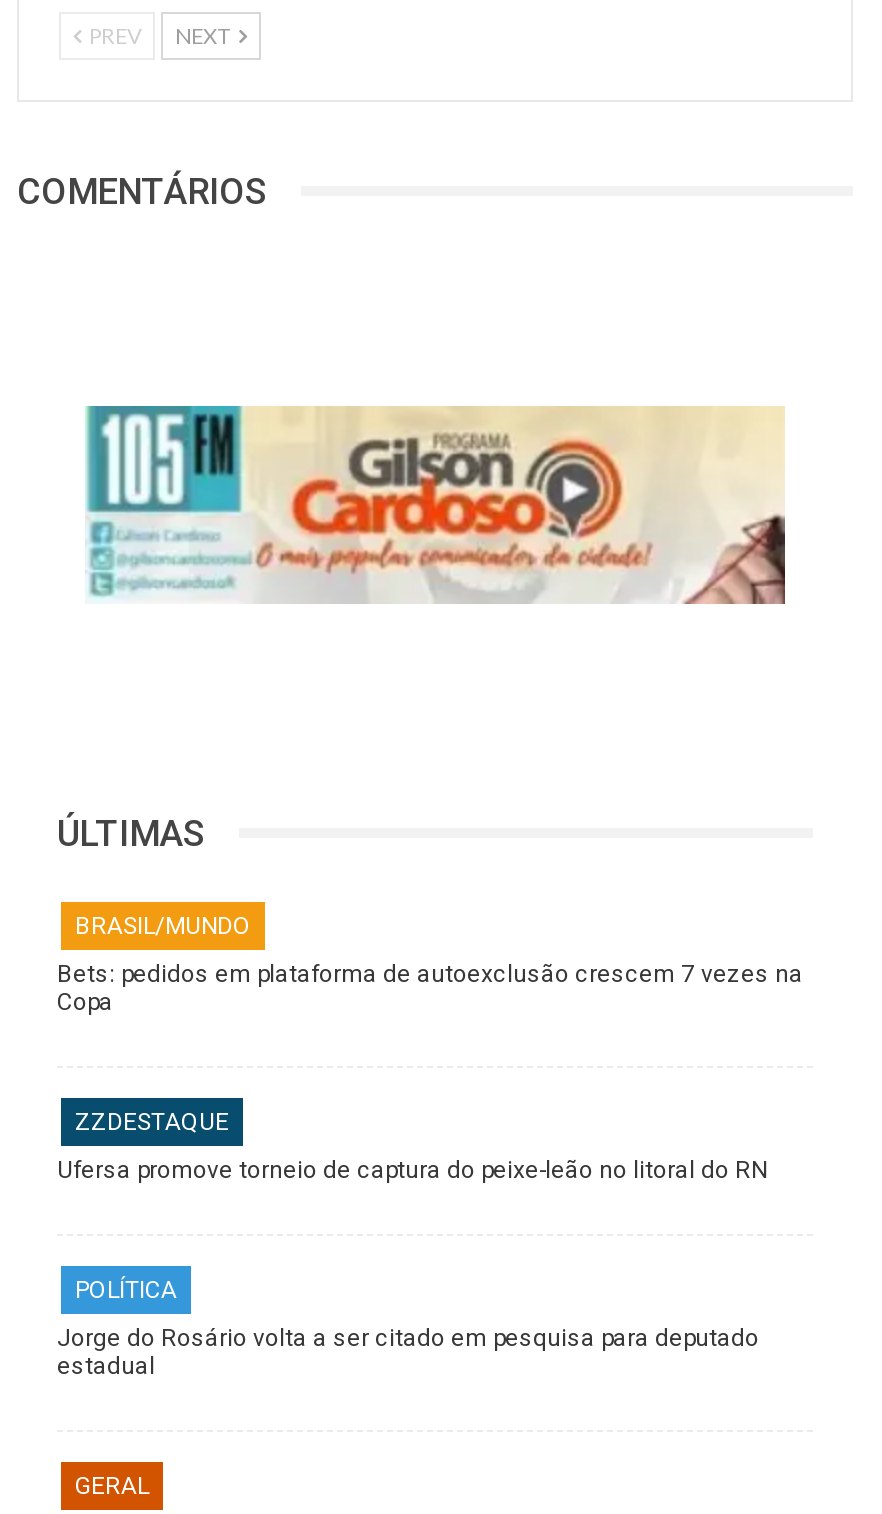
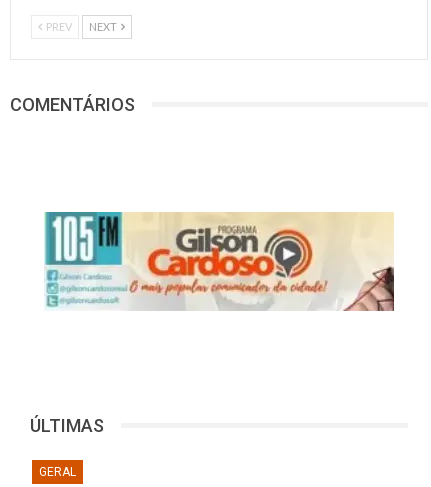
- BRASIL/MUNDO
- Bets: pedidos em plataforma de autoexclusão crescem 7 vezes na
- Copa

- ZZDESTAQUE
- Ufersa promove torneio de captura do peixe-leão no litoral do RN

- POLÍTICA
- Jorge do Rosário volta a ser citado em pesquisa para deputado
- estadual
